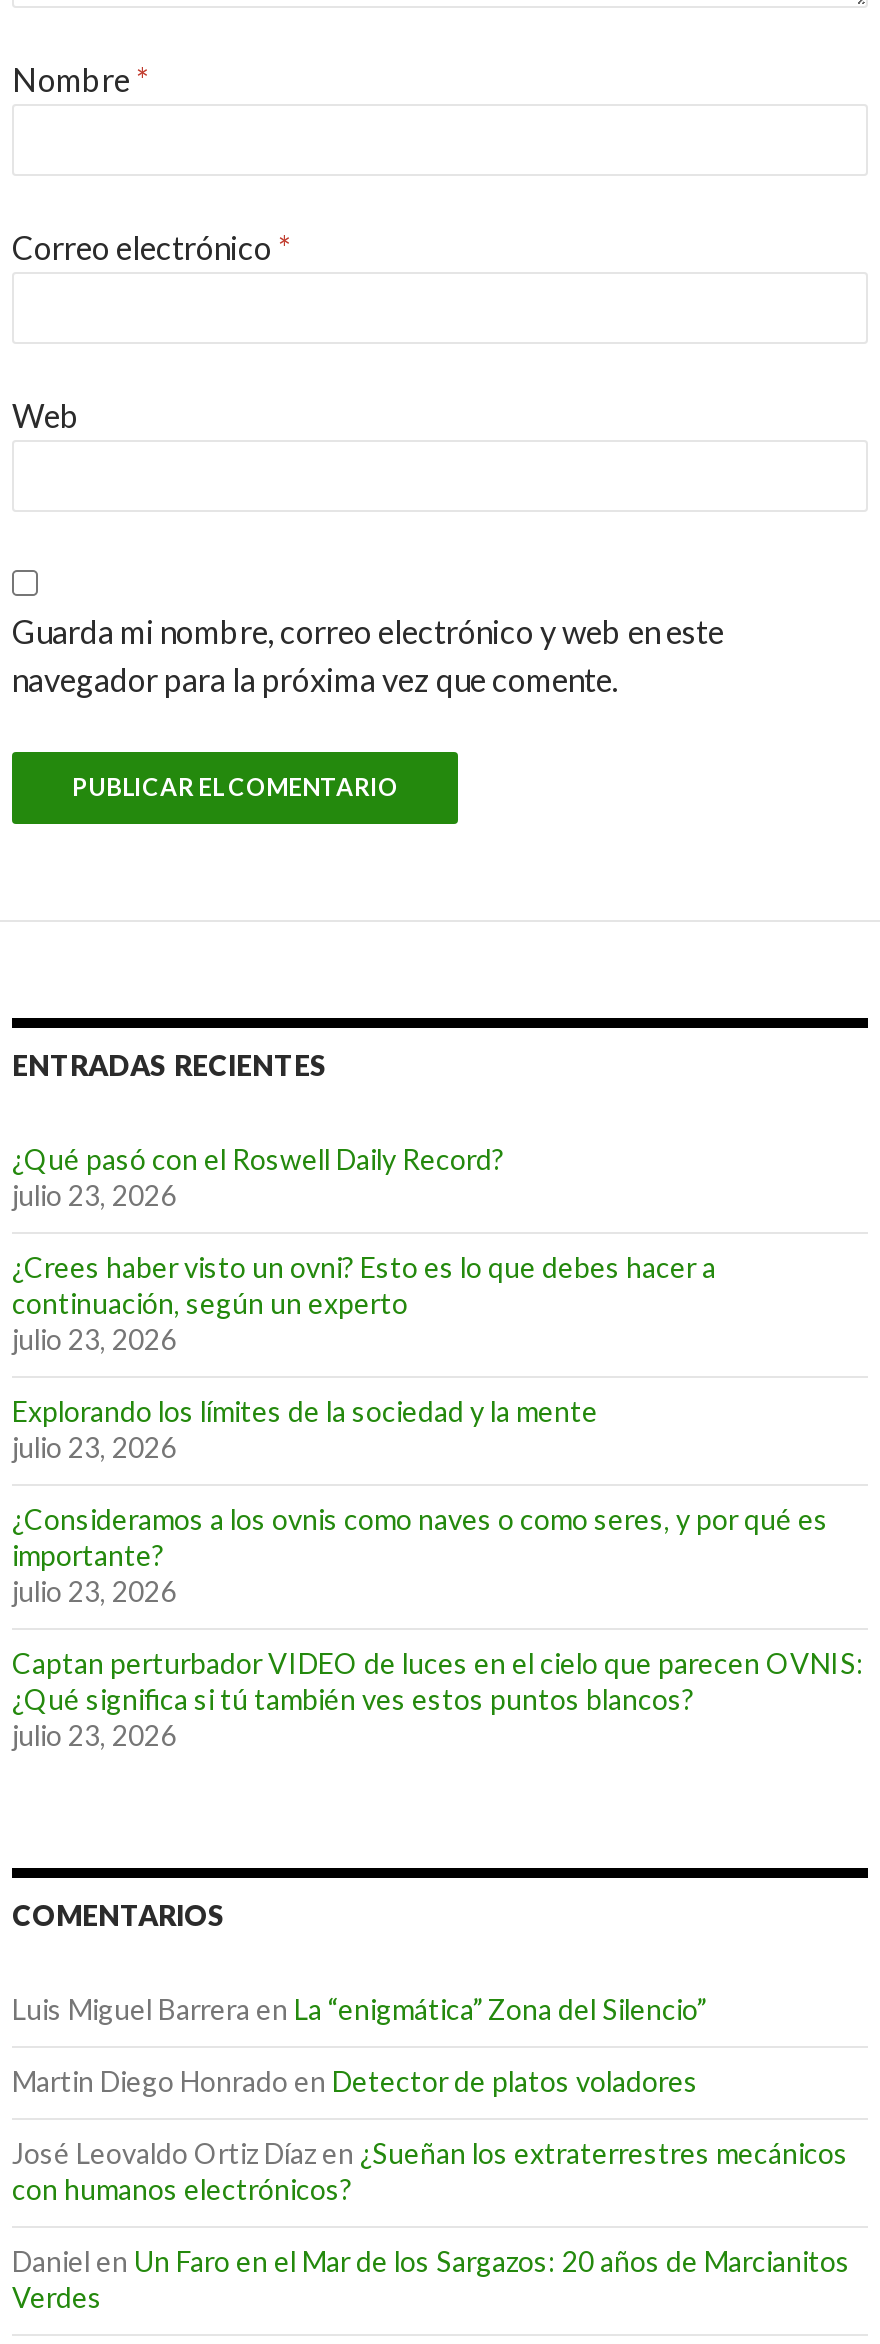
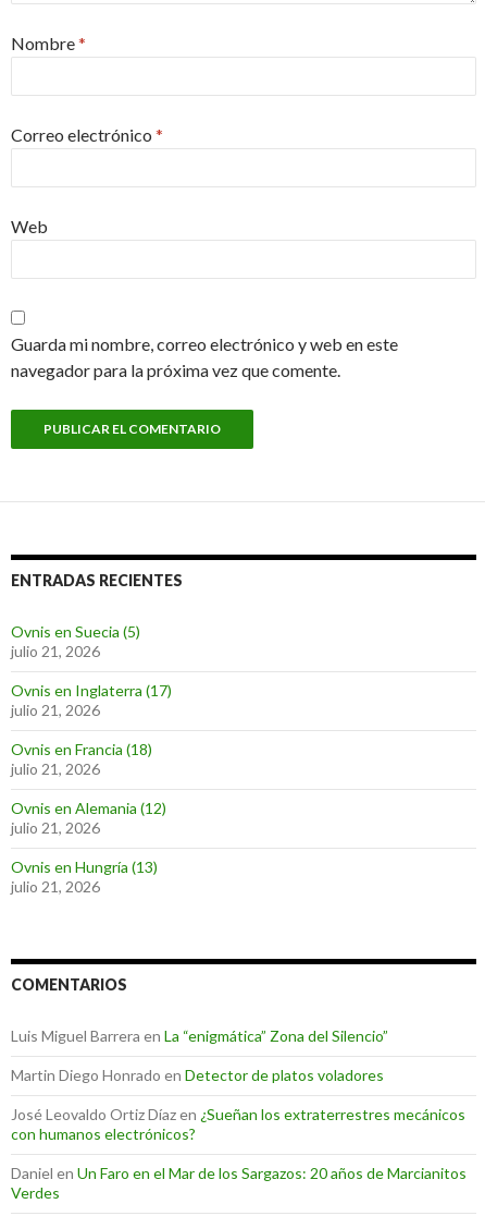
- ¿Qué pasó con el Roswell Daily Record?
- julio 23, 2026
+ Ovnis en Suecia (5)
+ julio 21, 2026

- ¿Crees haber visto un ovni? Esto es lo que debes hacer a
- continuación, según un experto
- julio 23, 2026
+ Ovnis en Inglaterra (17)
+ julio 21, 2026

- Explorando los límites de la sociedad y la mente
- julio 23, 2026
+ Ovnis en Francia (18)
+ julio 21, 2026

- ¿Consideramos a los ovnis como naves o como seres, y por qué es
- importante?
- julio 23, 2026
+ Ovnis en Alemania (12)
+ julio 21, 2026

- Captan perturbador VIDEO de luces en el cielo que parecen OVNIS:
- ¿Qué significa si tú también ves estos puntos blancos?
- julio 23, 2026
+ Ovnis en Hungría (13)
+ julio 21, 2026
